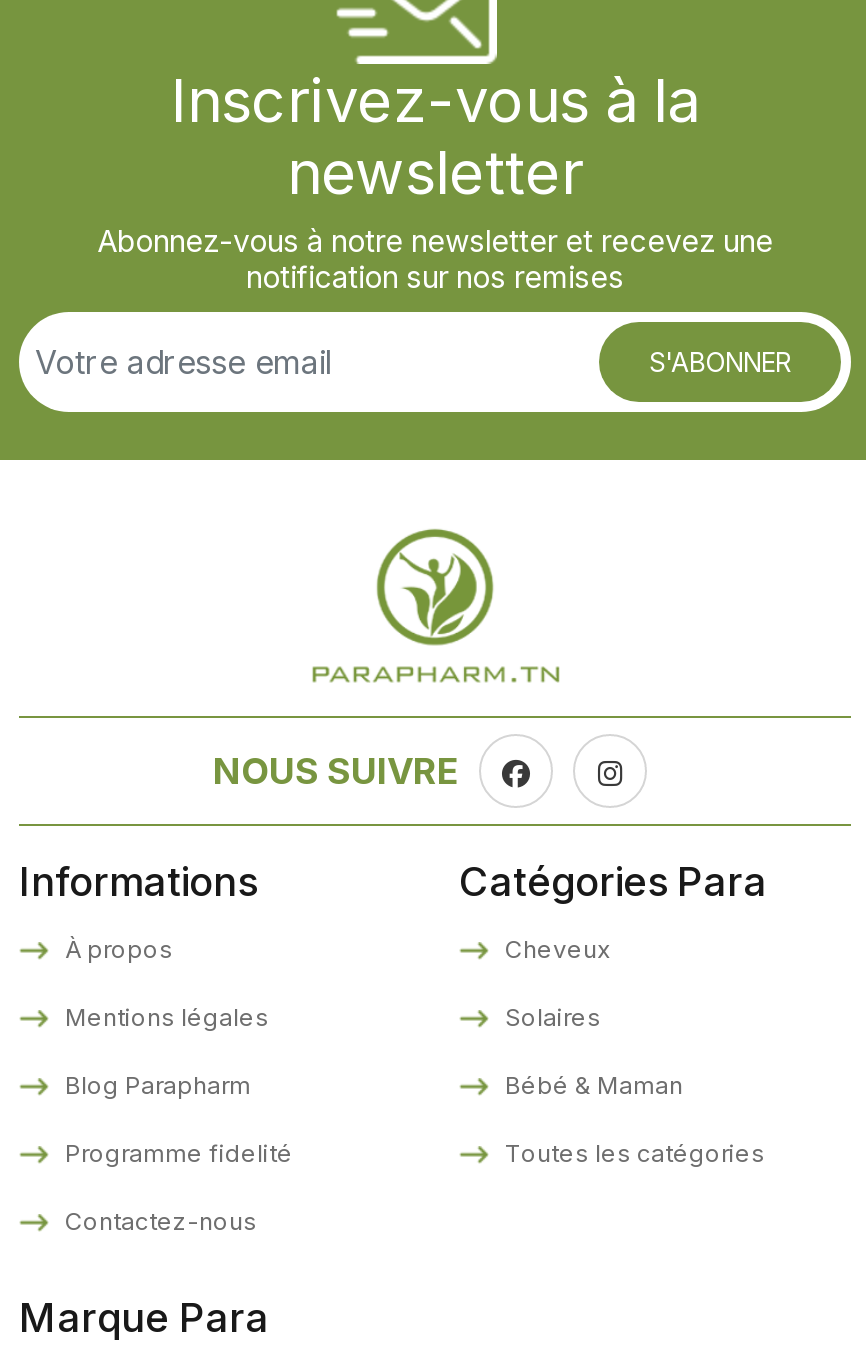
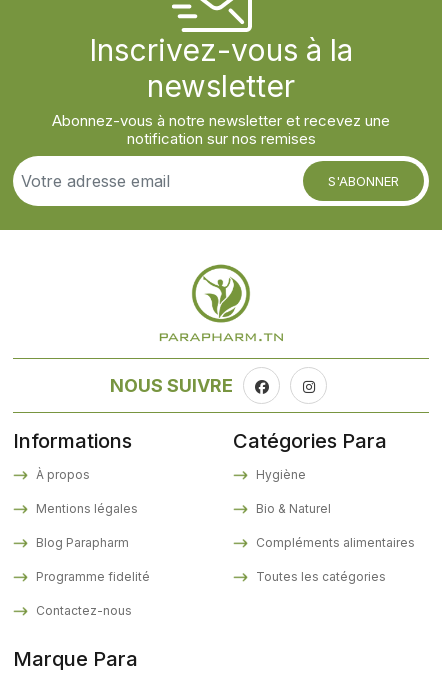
- Cheveux
+ Hygiène

- Solaires
+ Bio & Naturel

- Bébé & Maman
+ Compléments alimentaires
